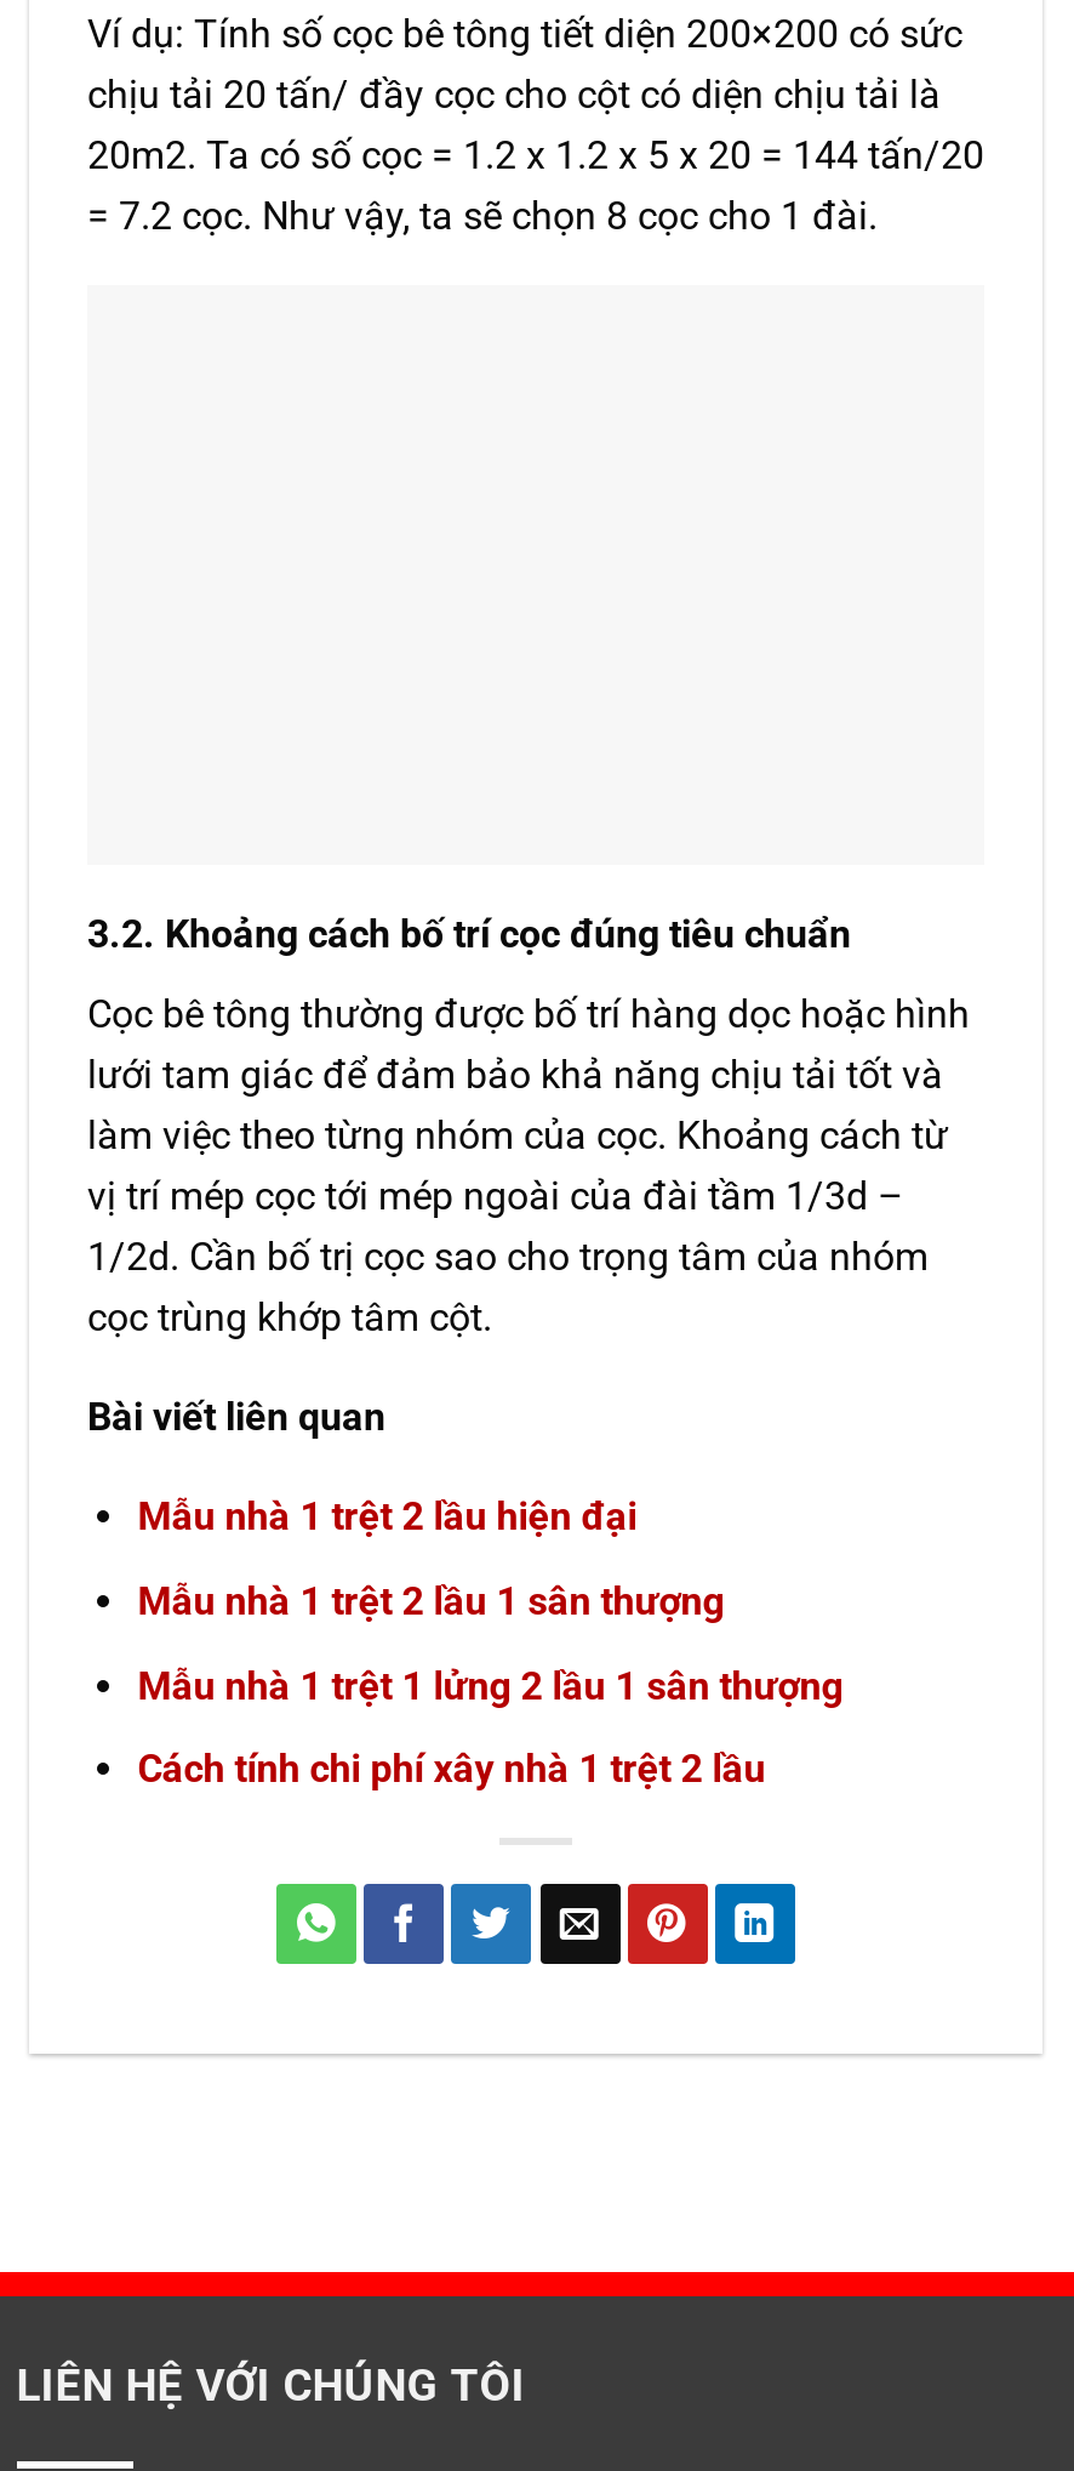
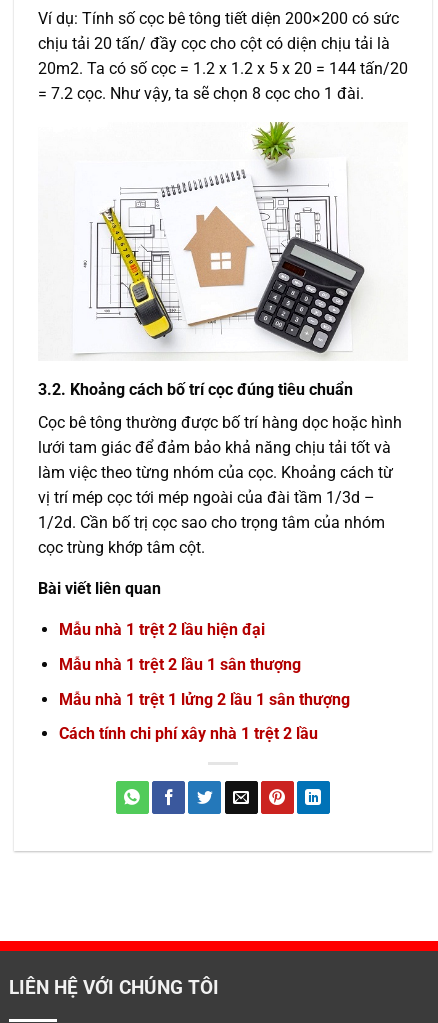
+ [image]
